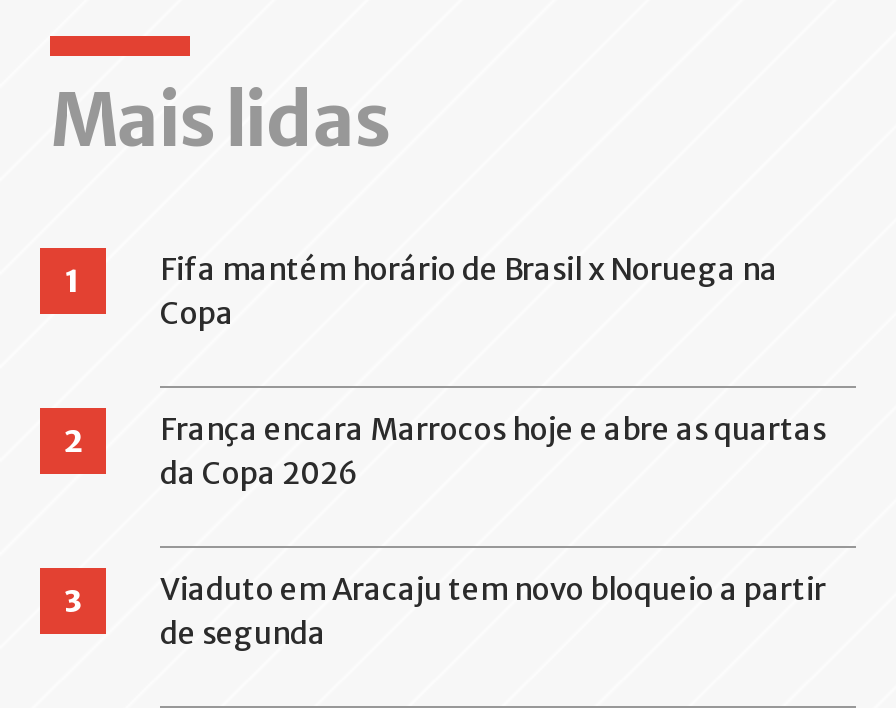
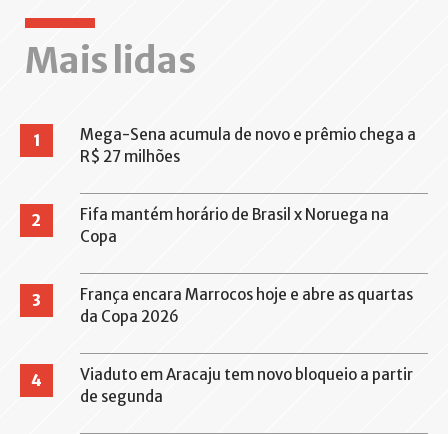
+ Mega-Sena acumula de novo e prêmio chega a
+ R$ 27 milhões
+ 2

- 2
+ 3

- 3
+ 4
